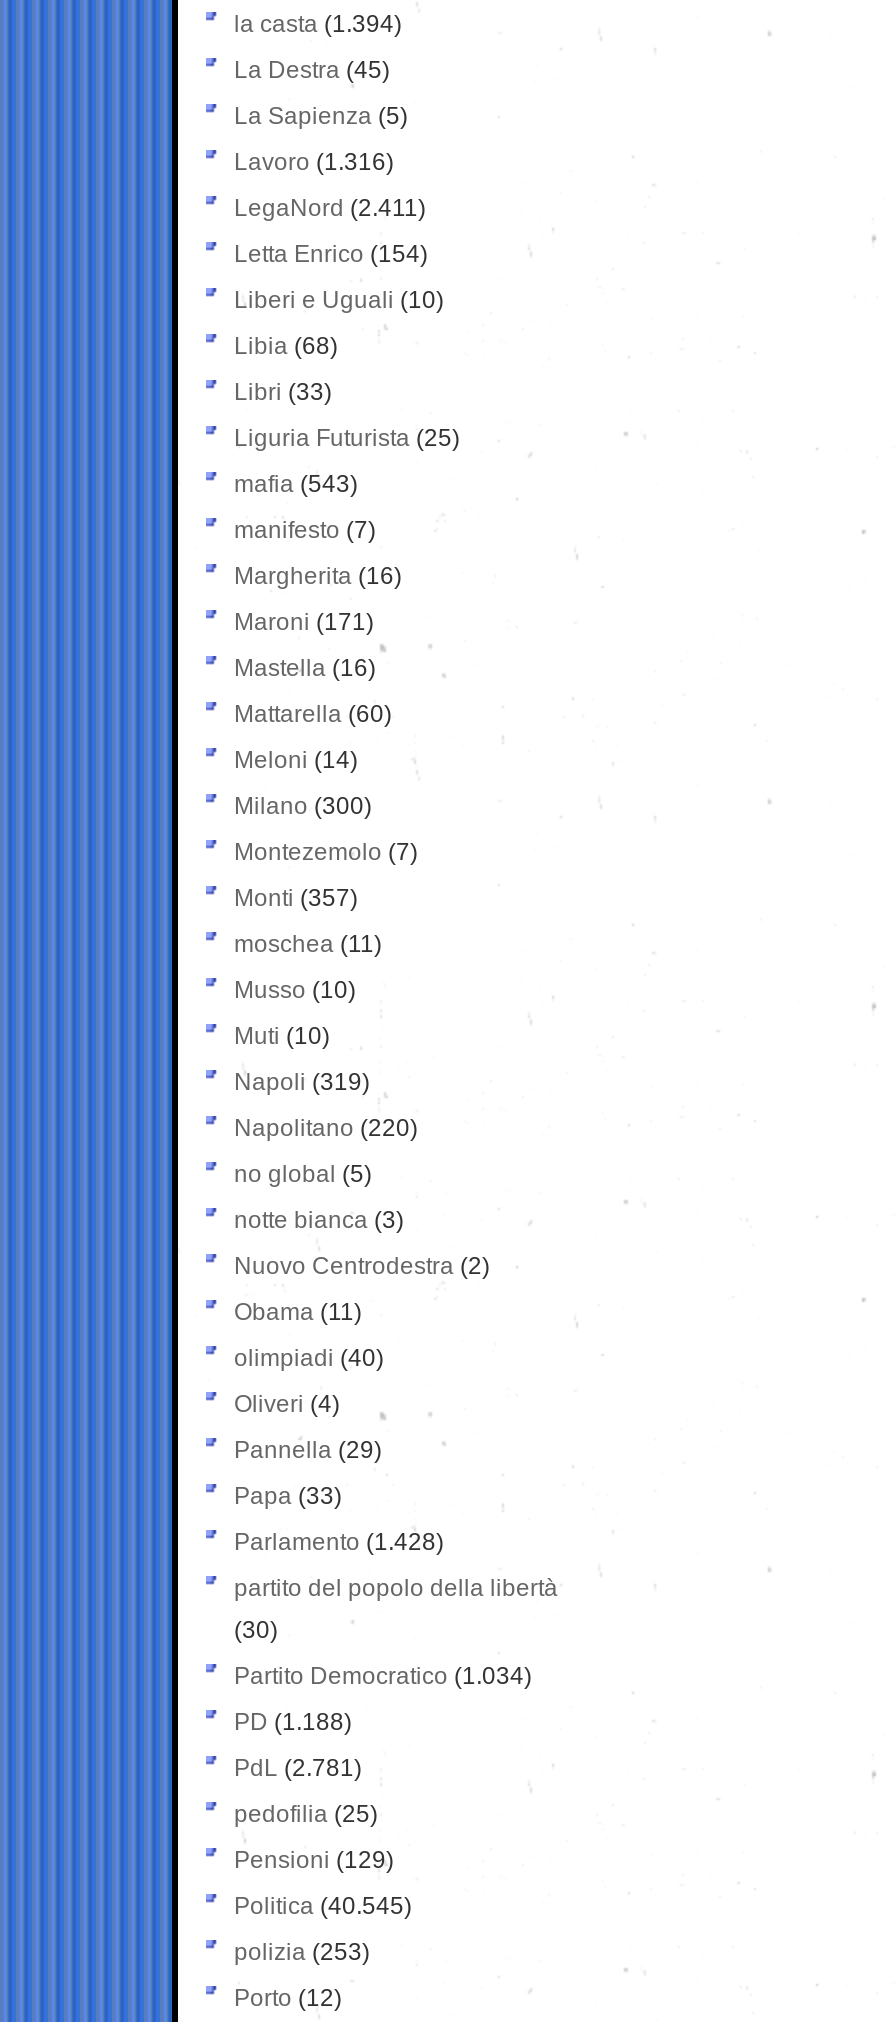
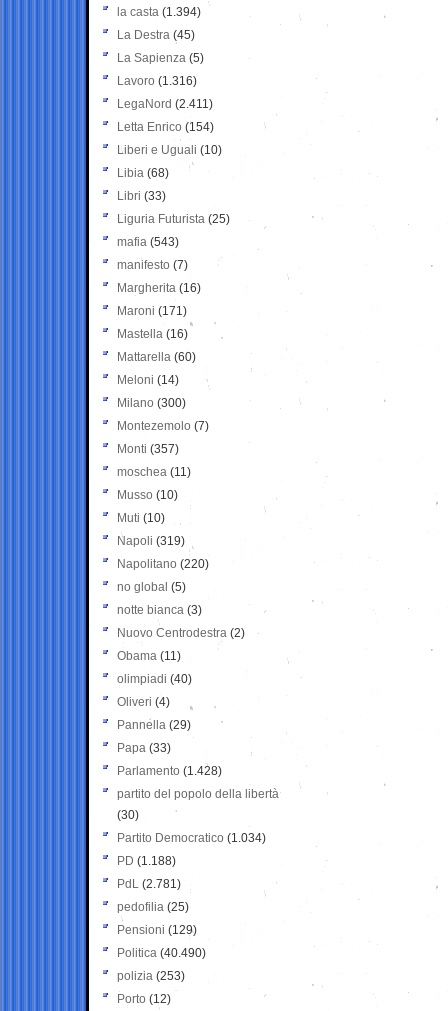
- Politica (40.545)
+ Politica (40.490)
